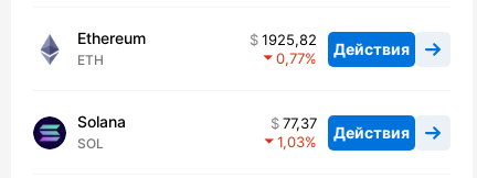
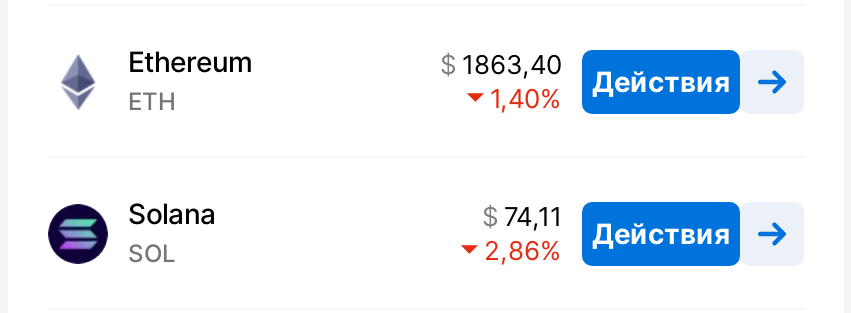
- 1925,82 Действия
+ 1863,40 Действия

- 0,77
+ 1,40

- 77,37 Действия
+ 74,11 Действия

- 1,03
+ 2,86
